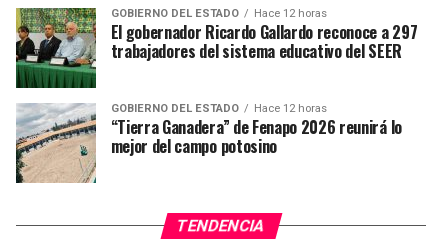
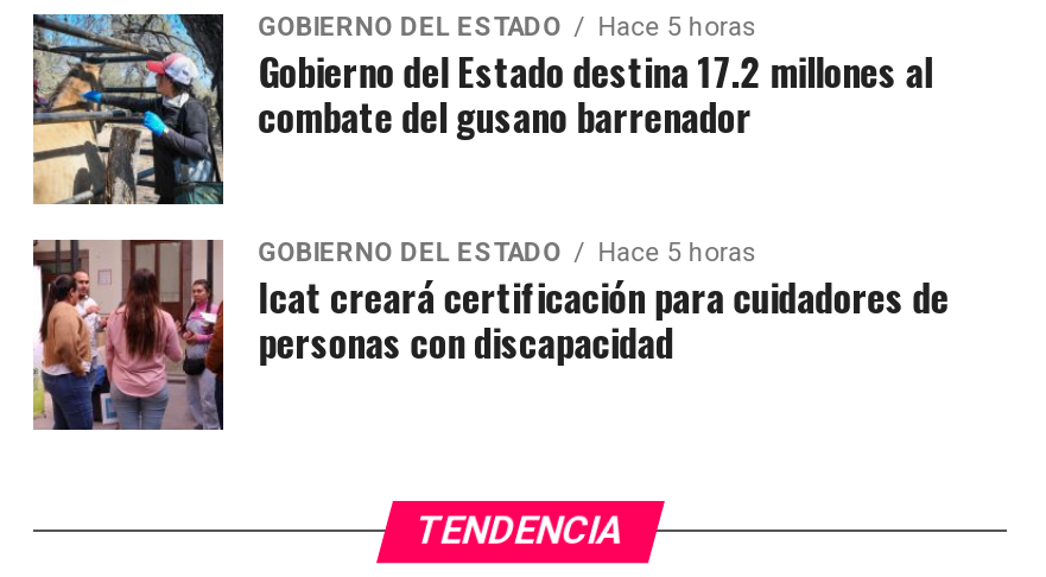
- [image]
- Hace 12 horas
- El gobernador Ricardo Gallardo reconoce a 297
- trabajadores del sistema educativo del SEER
+ [image]
+ Hace 5 horas
+ Gobierno del Estado destina 17.2 millones al
+ combate del gusano barrenador

- [image]
- Hace 12 horas
- “Tierra Ganadera” de Fenapo 2026 reunirá lo
- mejor del campo potosino
+ [image]
+ Hace 5 horas
+ Icat creará certificación para cuidadores de
+ personas con discapacidad
